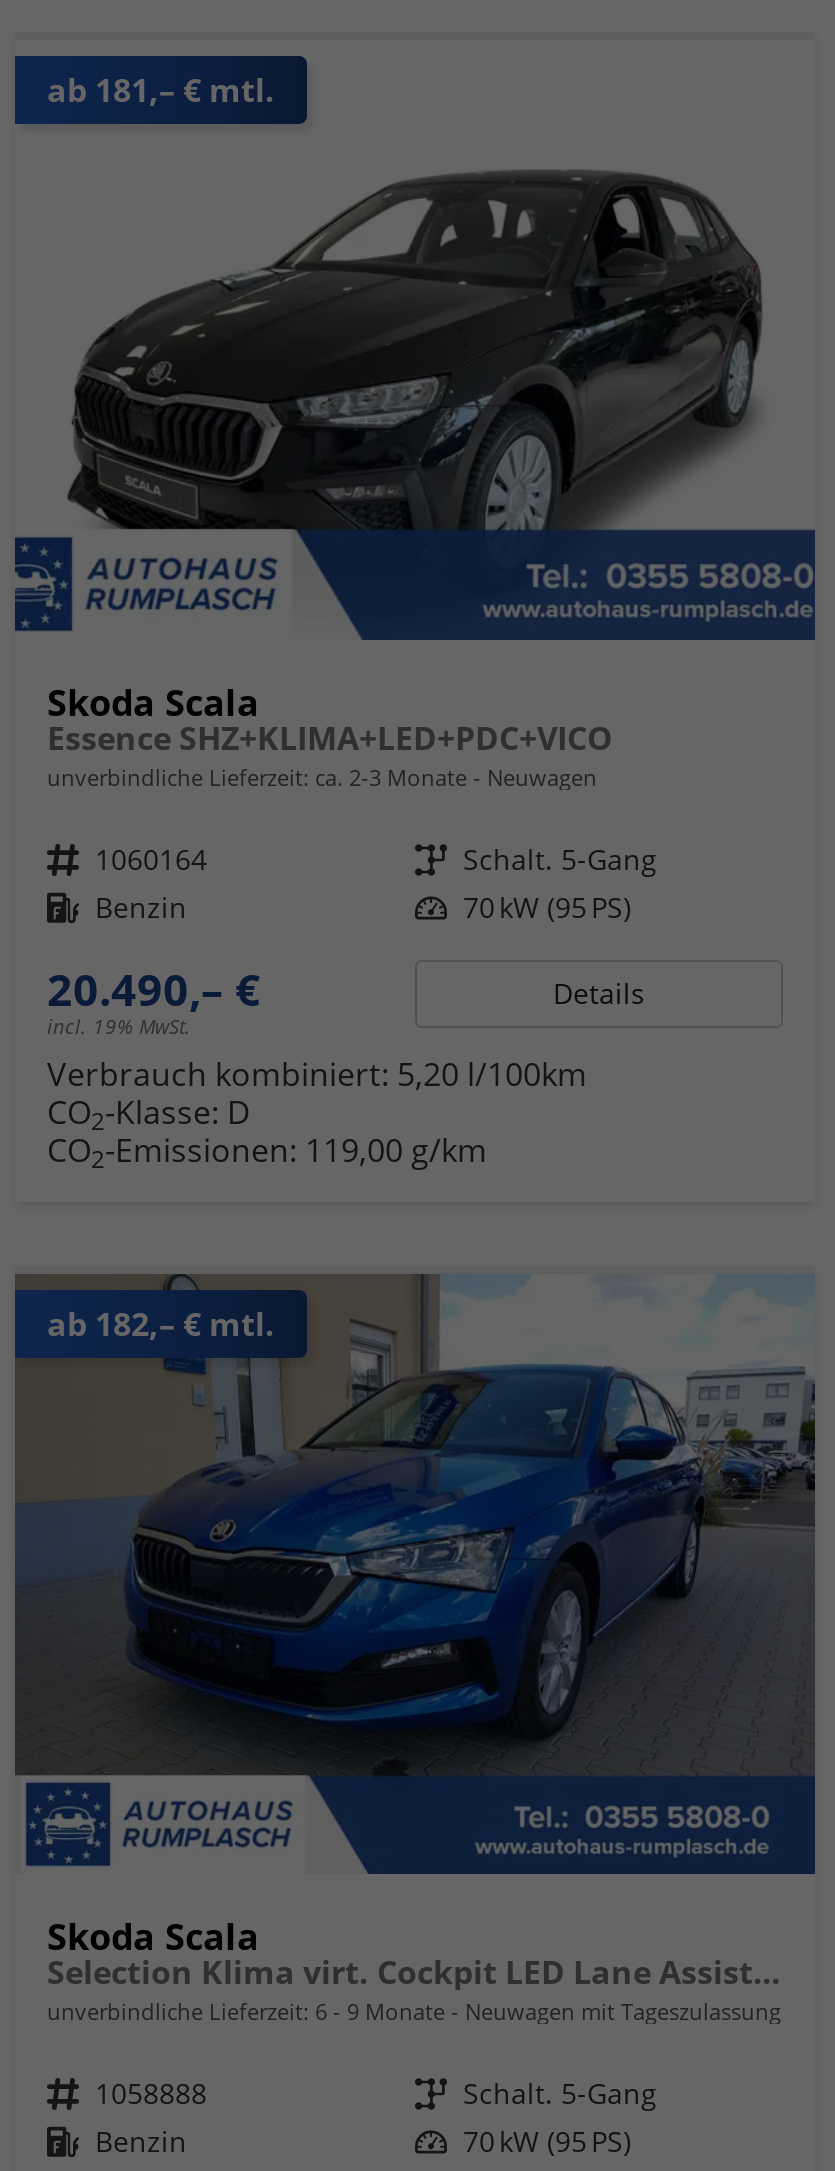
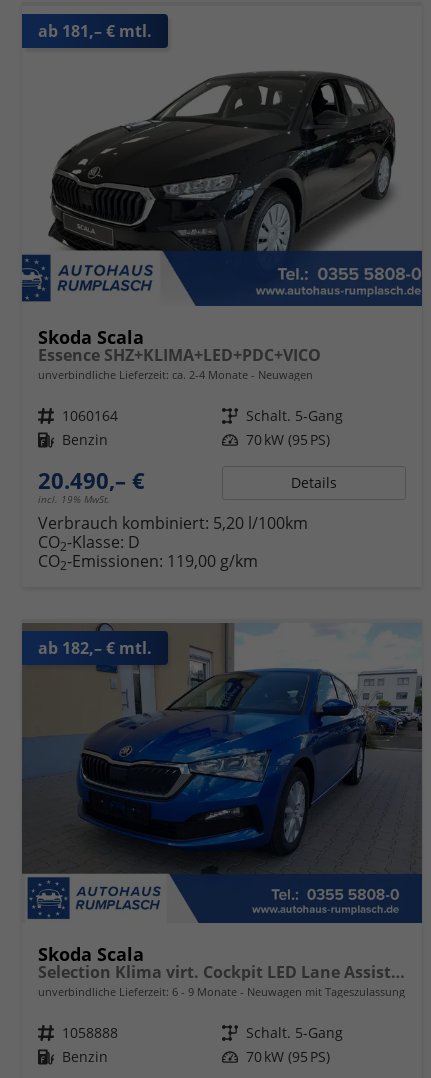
- unverbindliche Lieferzeit: ca. 2-3 Monate Neuwagen
+ unverbindliche Lieferzeit: ca. 2-4 Monate Neuwagen
